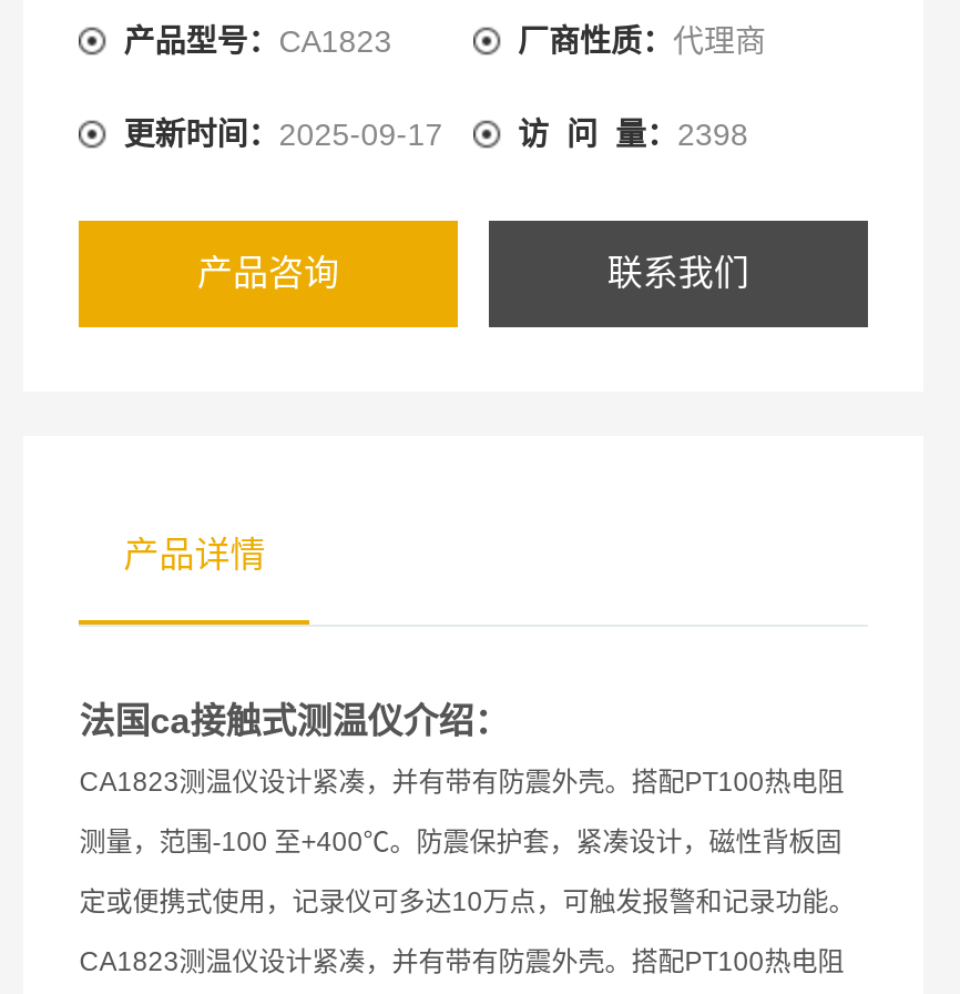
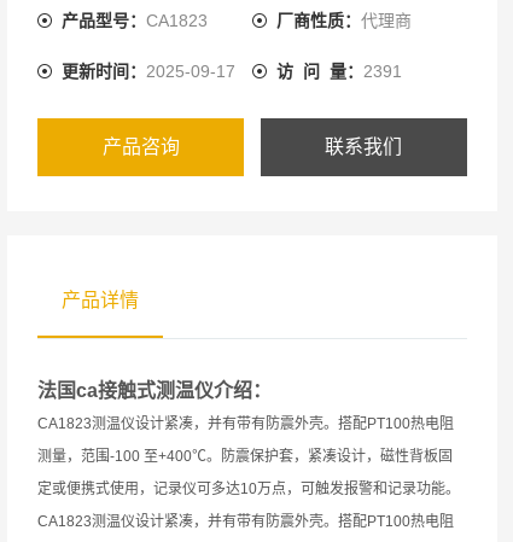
- 访 问 量：2398
+ 访 问 量：2391
